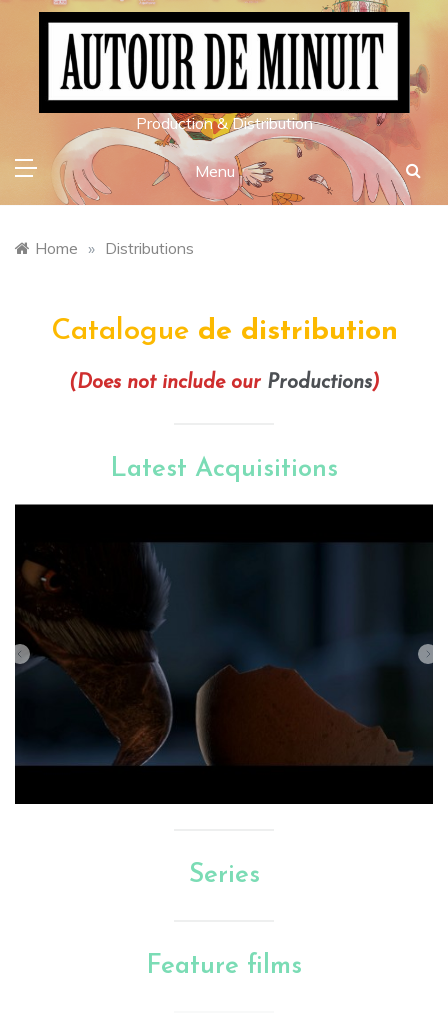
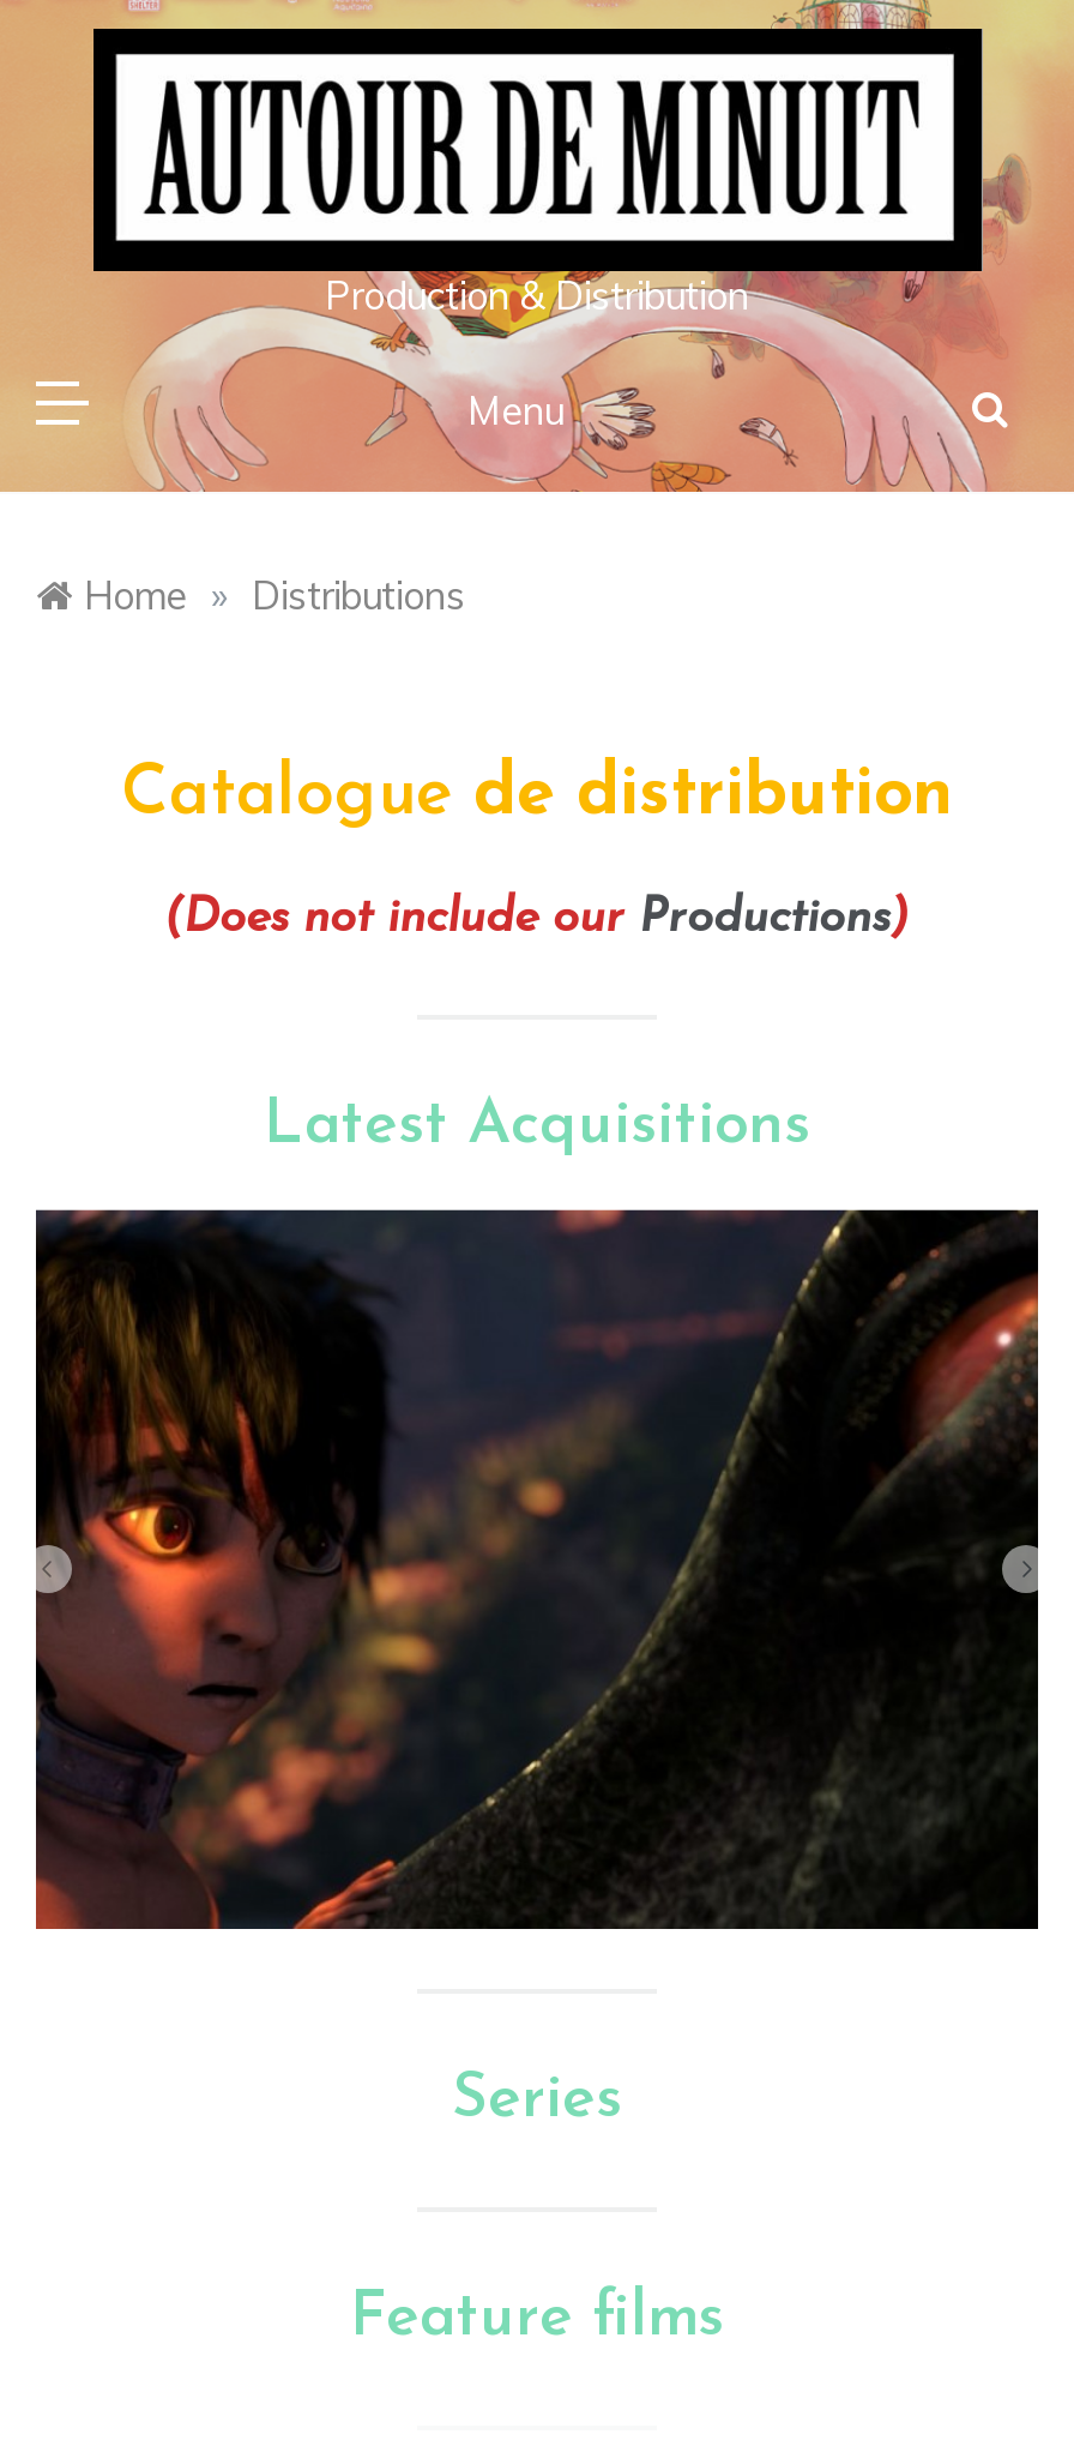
- [image]
+ [image]
